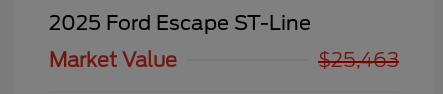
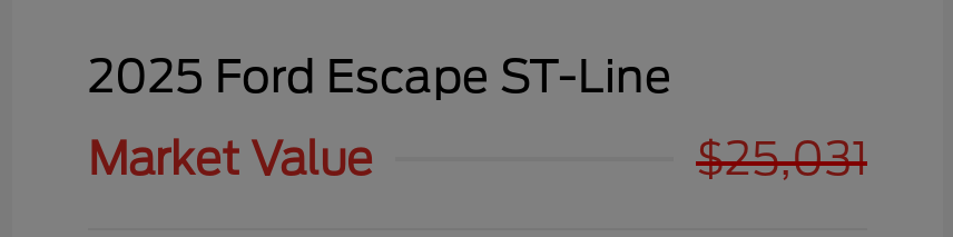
- $25,463
+ $25,031
